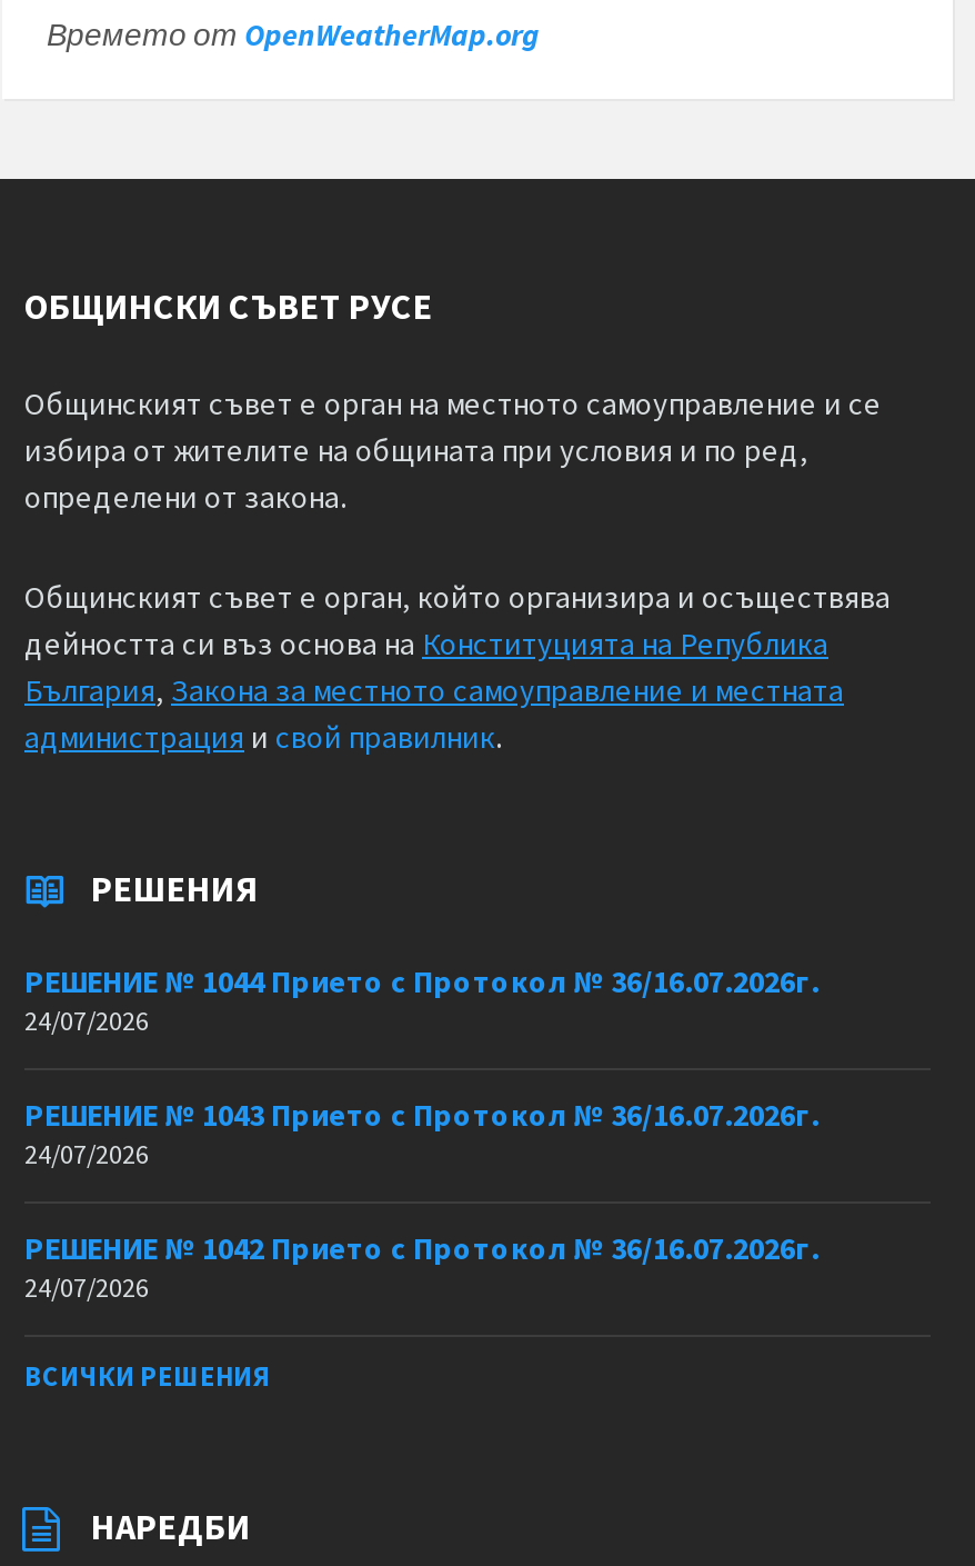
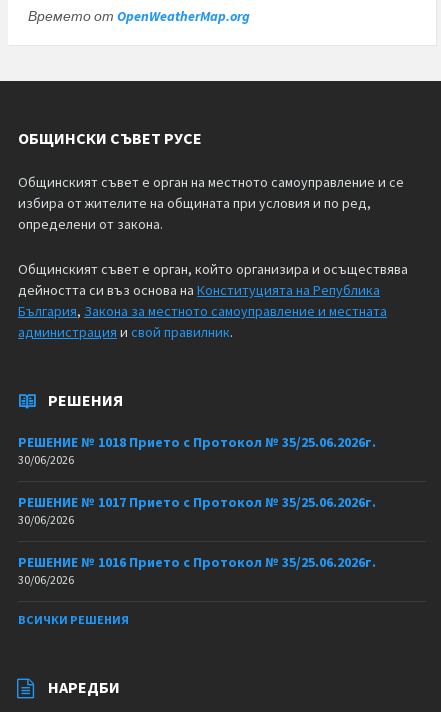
- РЕШЕНИЕ № 1044 Прието с Протокол № 36/16.07.2026г.
+ РЕШЕНИЕ № 1018 Прието с Протокол № 35/25.06.2026г.

- 24/07/2026
+ 30/06/2026

- РЕШЕНИЕ № 1043 Прието с Протокол № 36/16.07.2026г.
+ РЕШЕНИЕ № 1017 Прието с Протокол № 35/25.06.2026г.

- 24/07/2026
+ 30/06/2026

- РЕШЕНИЕ № 1042 Прието с Протокол № 36/16.07.2026г.
+ РЕШЕНИЕ № 1016 Прието с Протокол № 35/25.06.2026г.

- 24/07/2026
+ 30/06/2026
